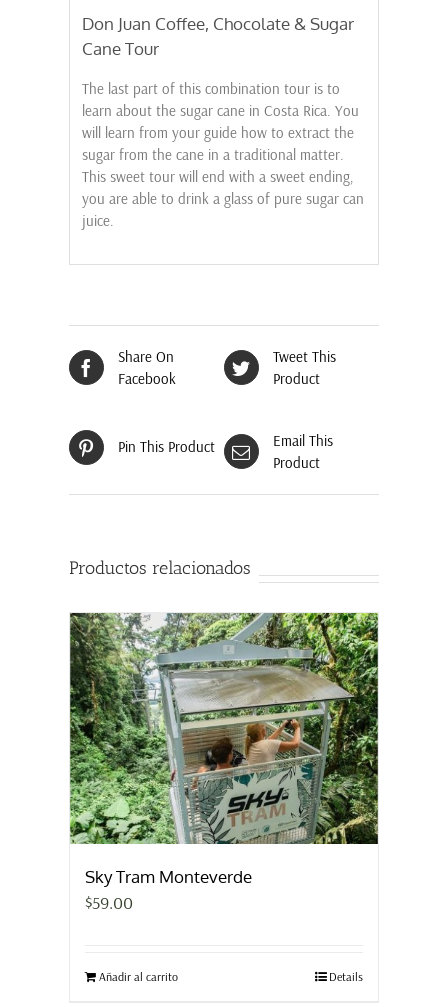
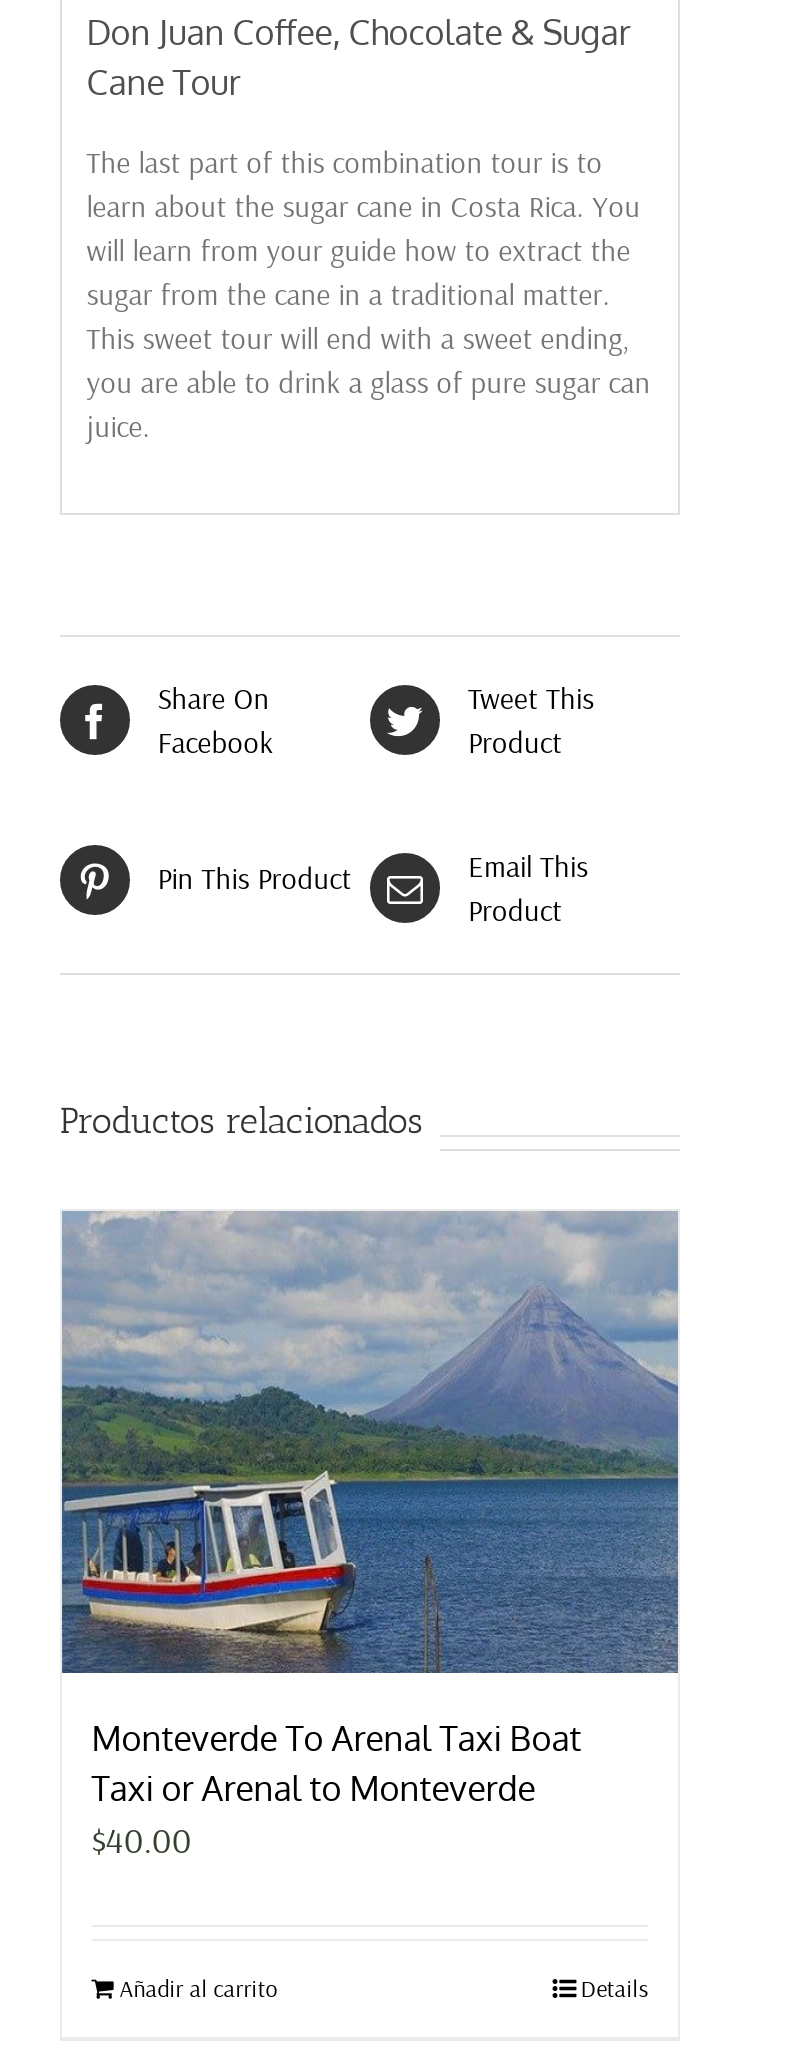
- [image]
- Sky Tram Monteverde
- $59.00
+ [image]
+ Monteverde To Arenal Taxi Boat
+ Taxi or Arenal to Monteverde
+ $40.00
